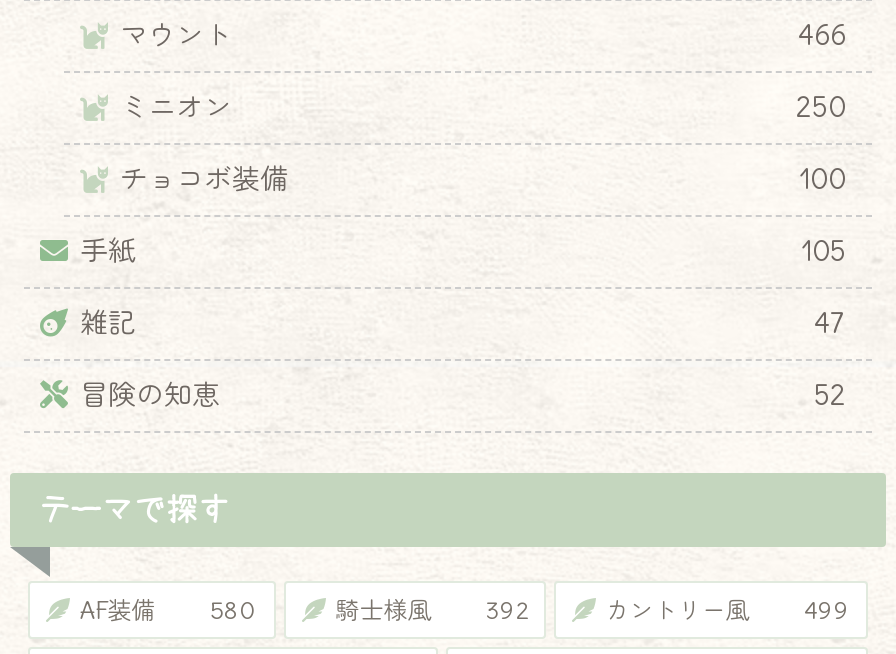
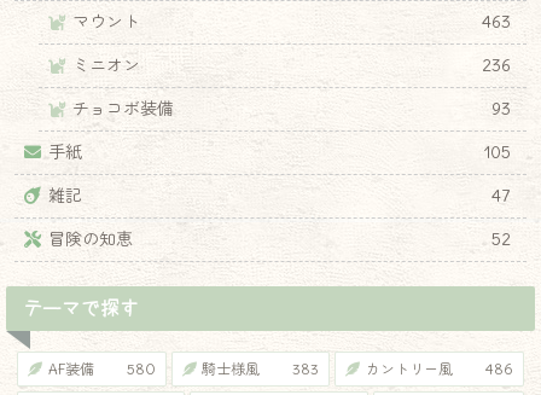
- 466
+ 463

- 250
+ 236

- 100
+ 93

- 騎士様風 392
+ 騎士様風 383

- カントリー風 499
+ カントリー風 486
